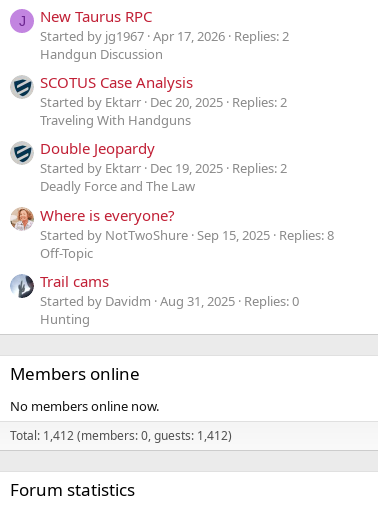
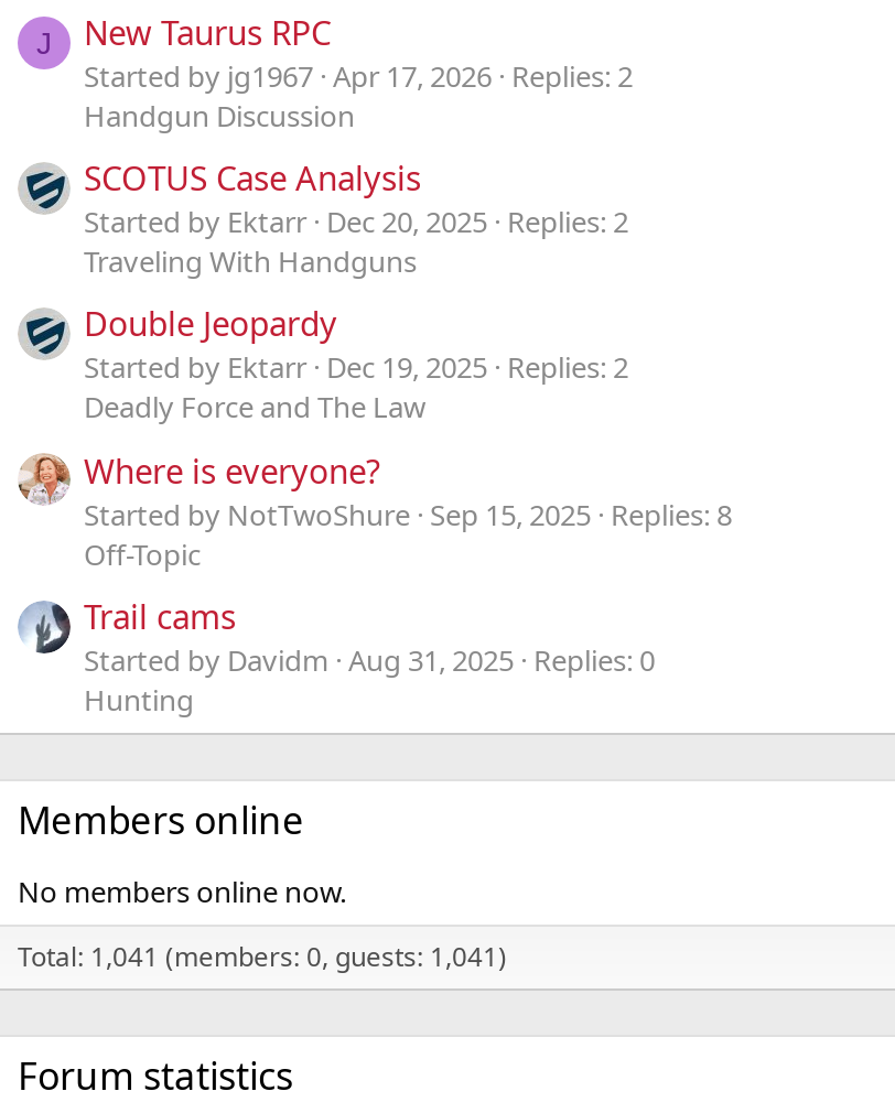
- Total: 1,412 (members: 0, guests: 1,412)
+ Total: 1,041 (members: 0, guests: 1,041)
